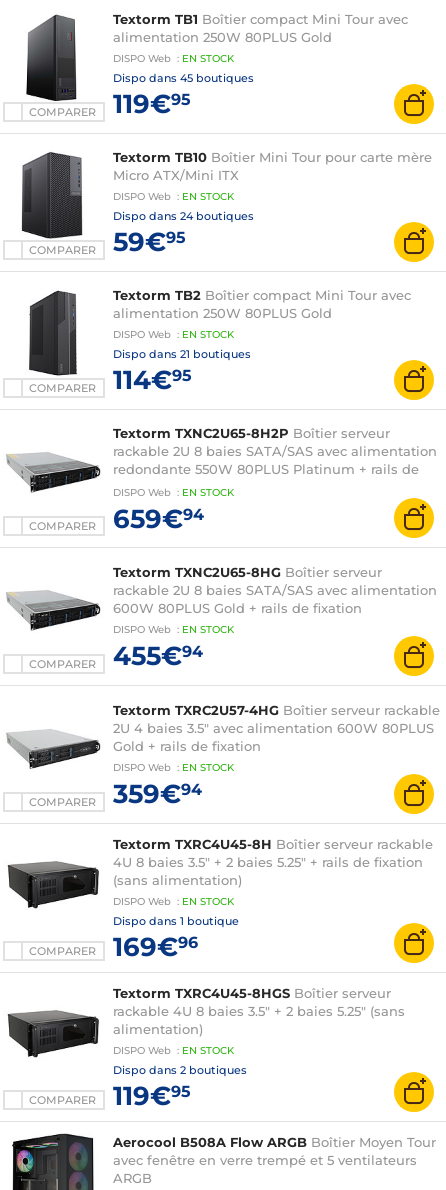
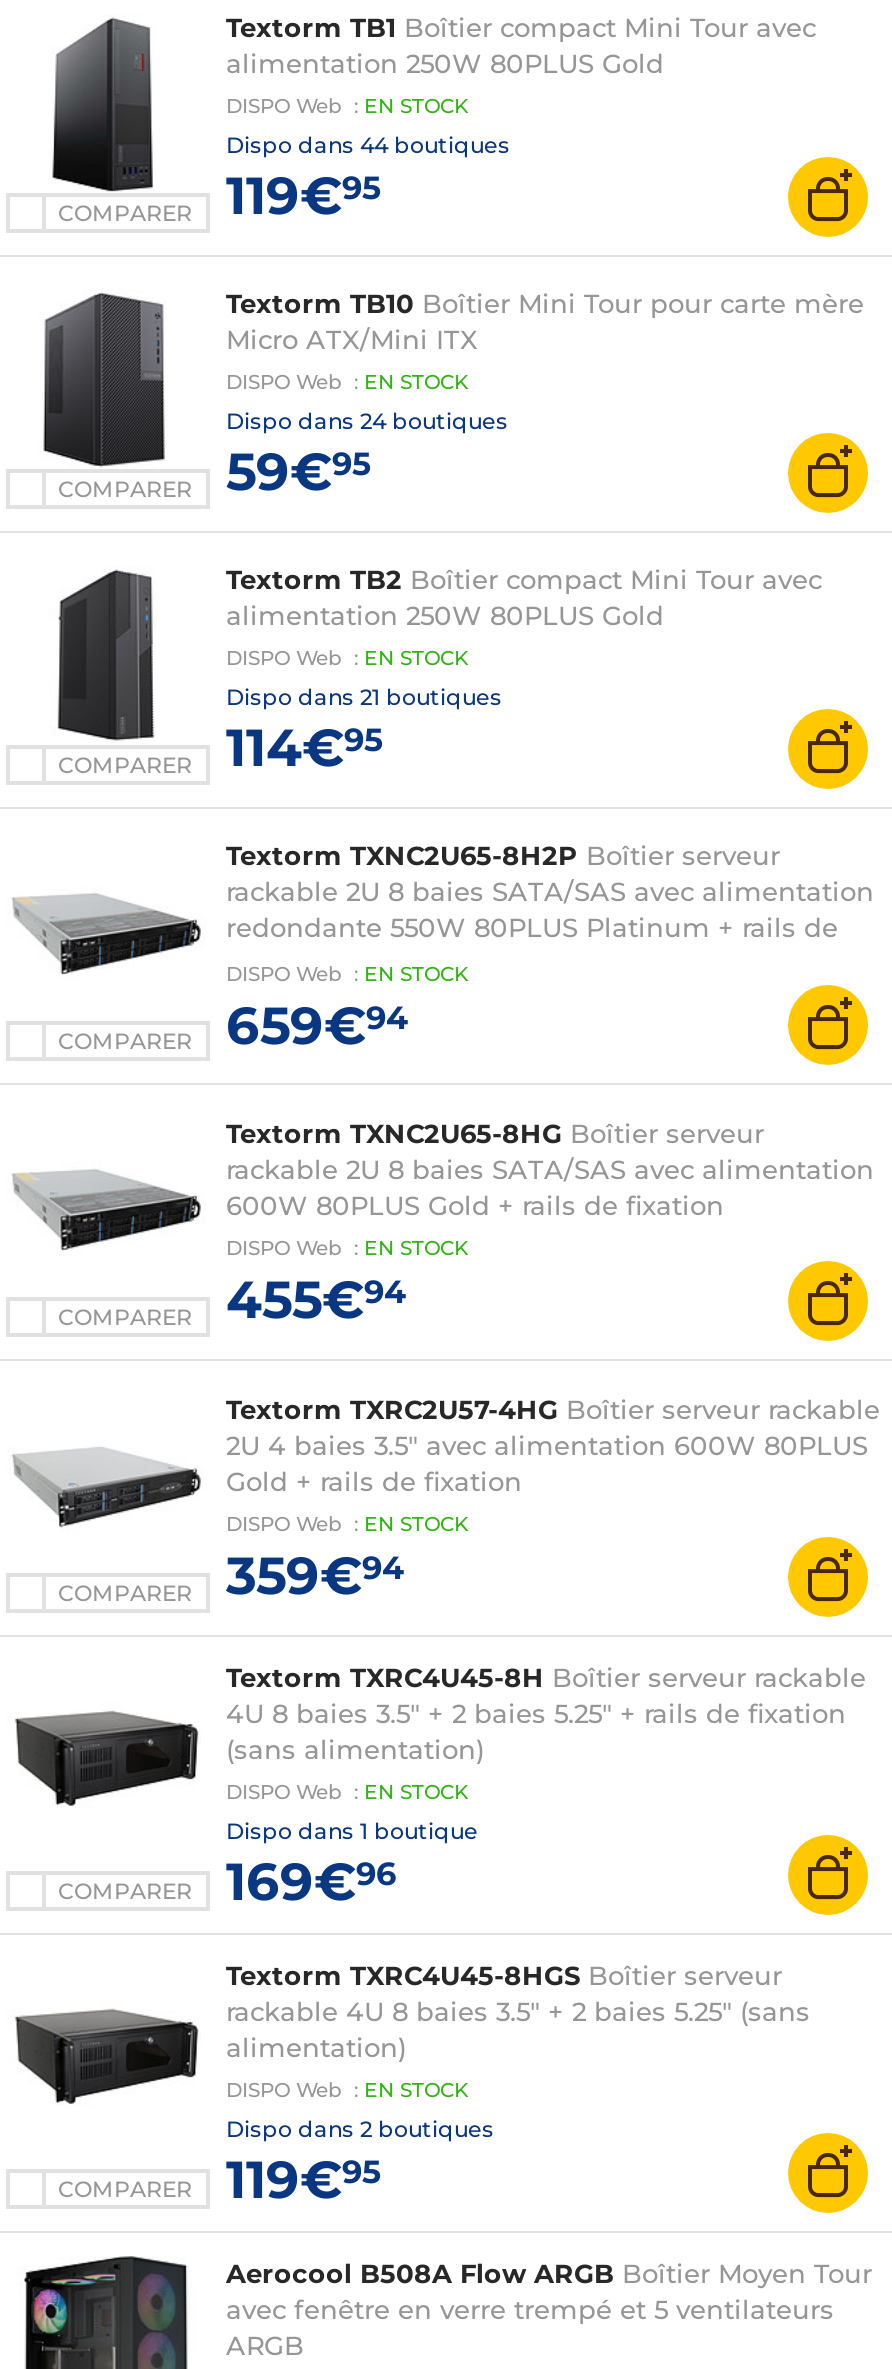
- Dispo dans 45 boutiques
+ Dispo dans 44 boutiques
